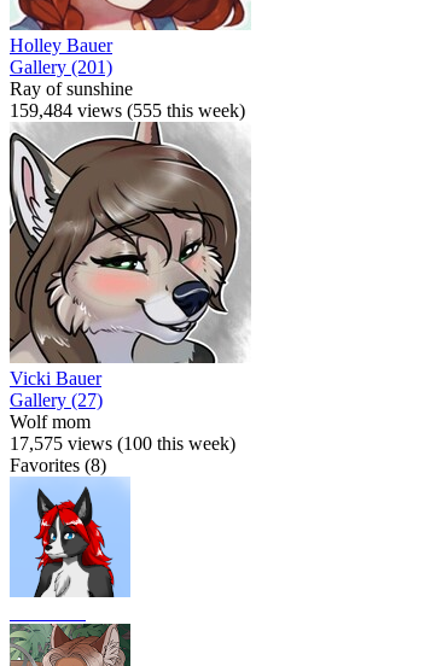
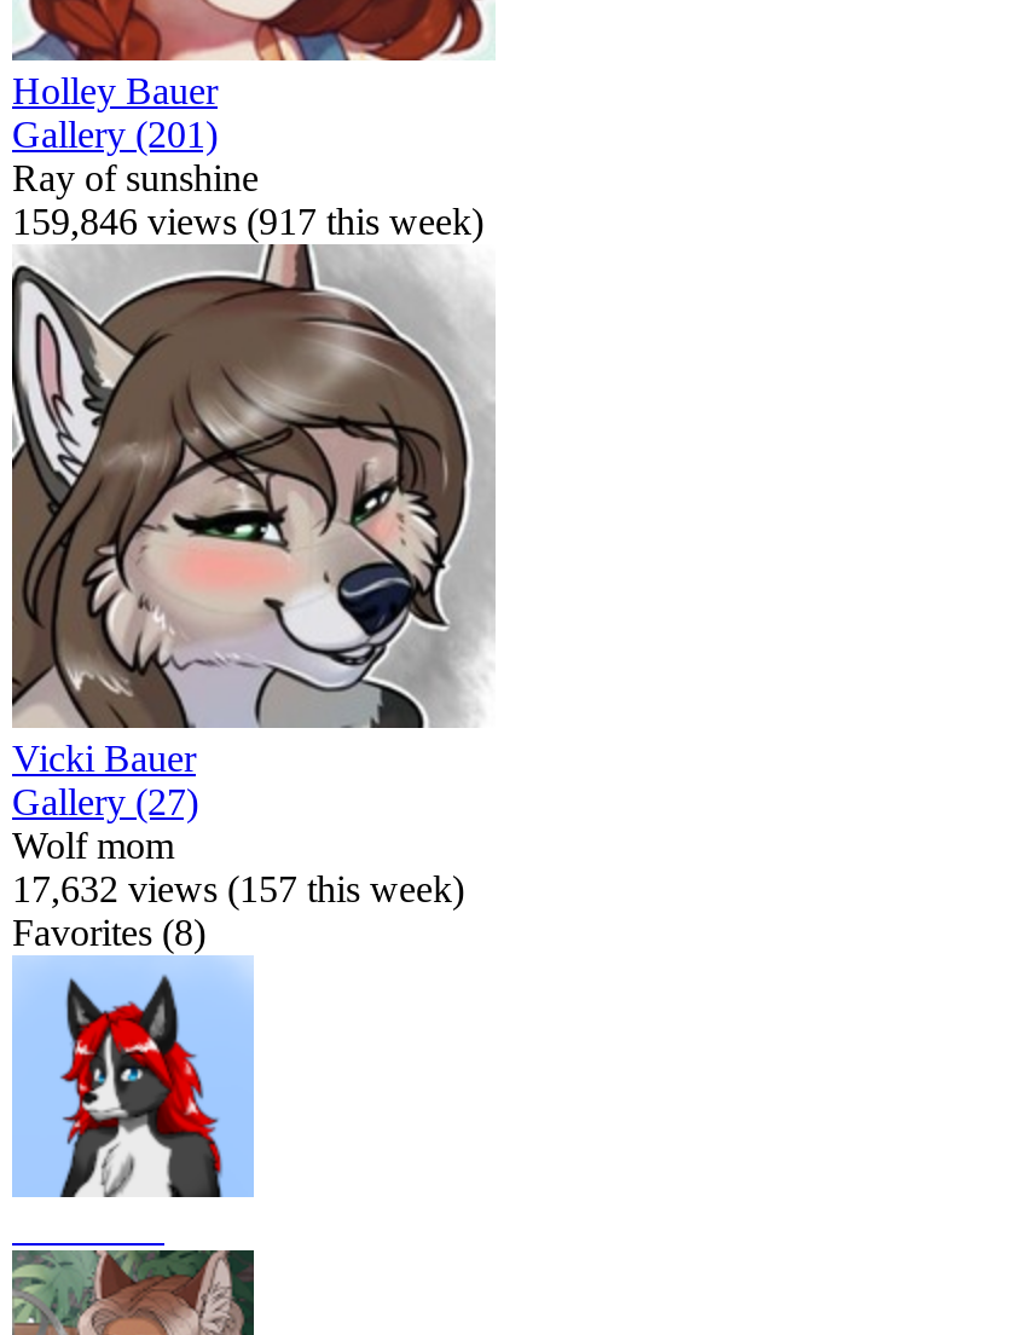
- 159,484 views (555 this week)
+ 159,846 views (917 this week)

- 17,575 views (100 this week)
+ 17,632 views (157 this week)
